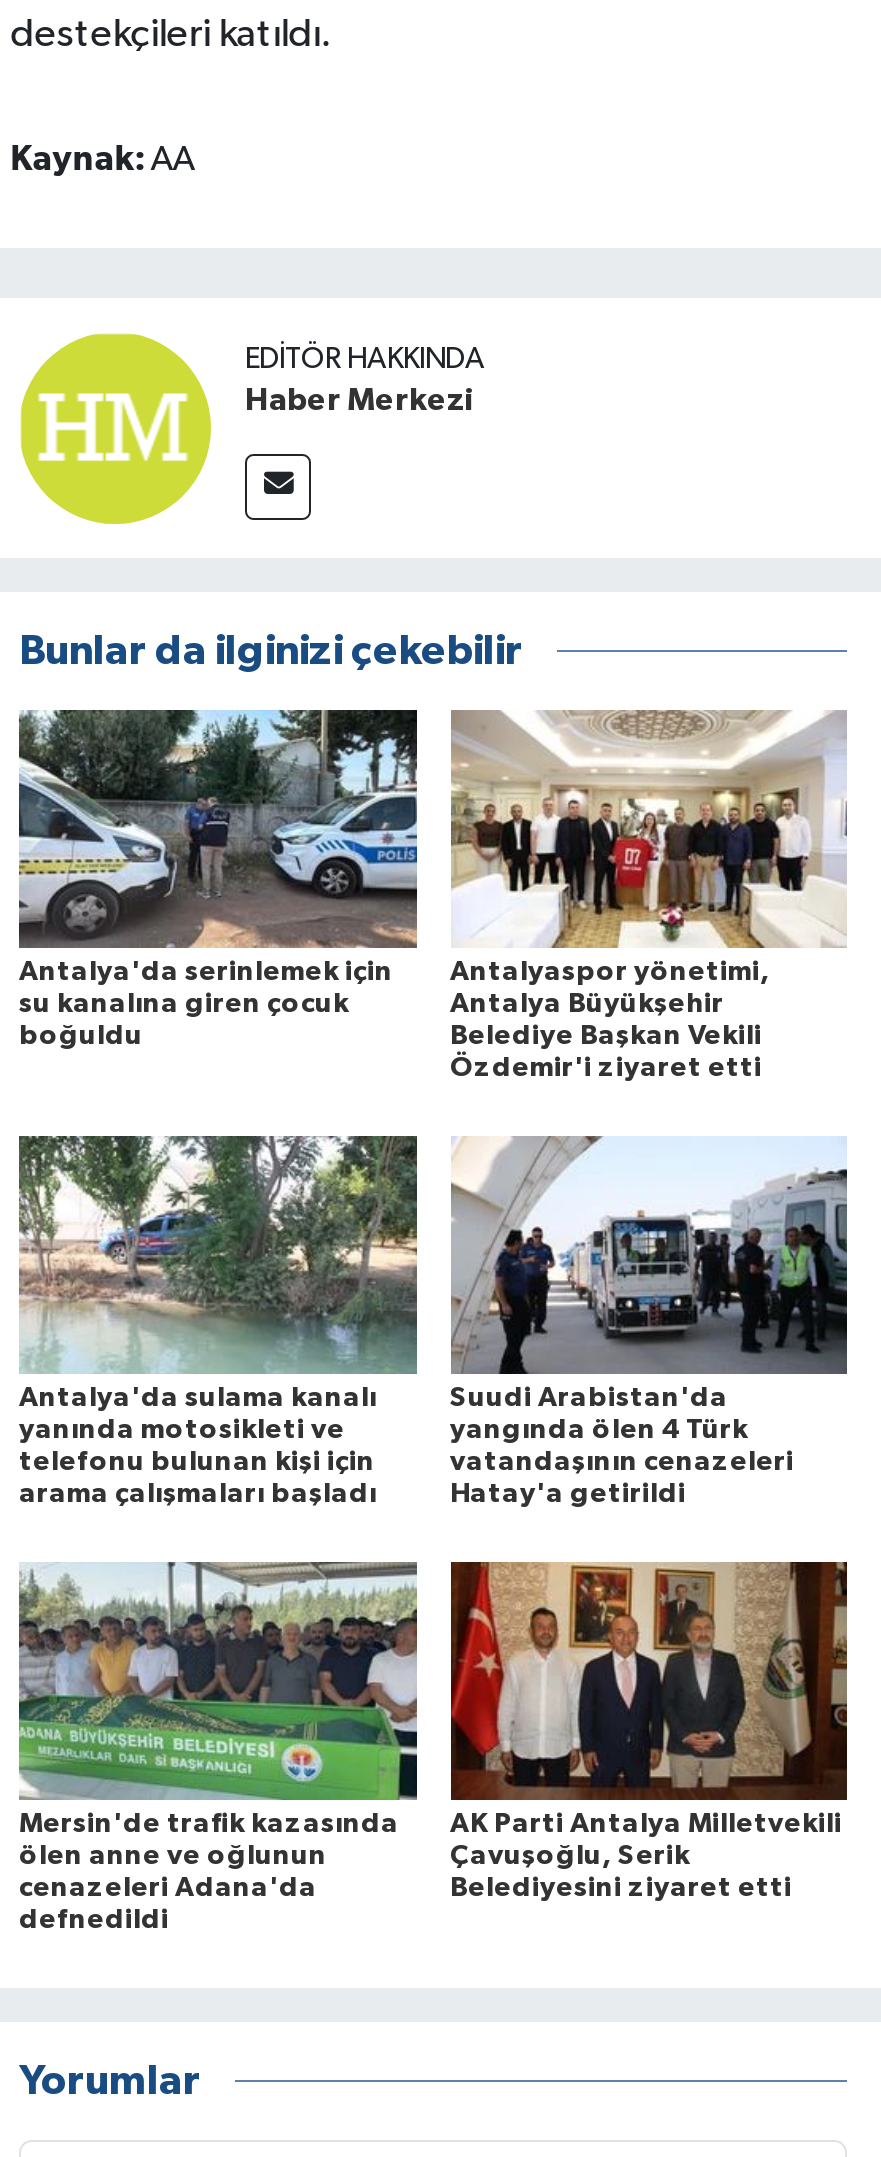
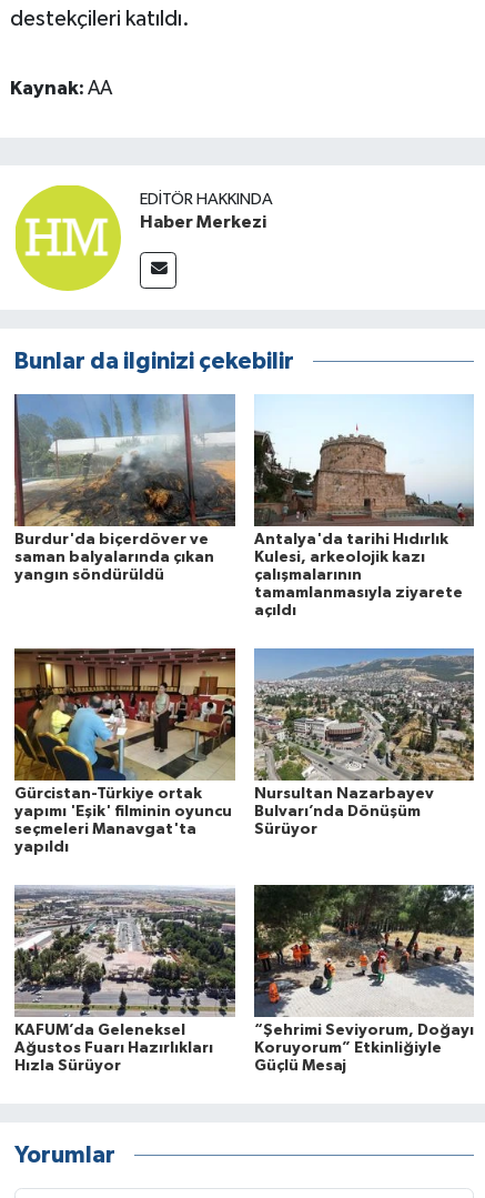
- [image]
- Antalya'da serinlemek için
- su kanalına giren çocuk
- boğuldu
+ [image]
+ Burdur'da biçerdöver ve
+ saman balyalarında çıkan
+ yangın söndürüldü

- [image]
- Antalyaspor yönetimi,
- Antalya Büyükşehir
- Belediye Başkan Vekili
- Özdemir'i ziyaret etti
+ [image]
+ Antalya'da tarihi Hıdırlık
+ Kulesi, arkeolojik kazı
+ çalışmalarının
+ tamamlanmasıyla ziyarete
+ açıldı

- [image]
- Antalya'da sulama kanalı
- yanında motosikleti ve
- telefonu bulunan kişi için
- arama çalışmaları başladı
+ [image]
+ Gürcistan-Türkiye ortak
+ yapımı 'Eşik' filminin oyuncu
+ seçmeleri Manavgat'ta
+ yapıldı

- [image]
- Suudi Arabistan'da
- yangında ölen 4 Türk
- vatandaşının cenazeleri
- Hatay'a getirildi
+ [image]
+ Nursultan Nazarbayev
+ Bulvarı’nda Dönüşüm
+ Sürüyor

- [image]
- Mersin'de trafik kazasında
- ölen anne ve oğlunun
- cenazeleri Adana'da
- defnedildi
+ [image]
+ KAFUM’da Geleneksel
+ Ağustos Fuarı Hazırlıkları
+ Hızla Sürüyor

- [image]
- AK Parti Antalya Milletvekili
- Çavuşoğlu, Serik
- Belediyesini ziyaret etti
+ [image]
+ “Şehrimi Seviyorum, Doğayı
+ Koruyorum” Etkinliğiyle
+ Güçlü Mesaj
